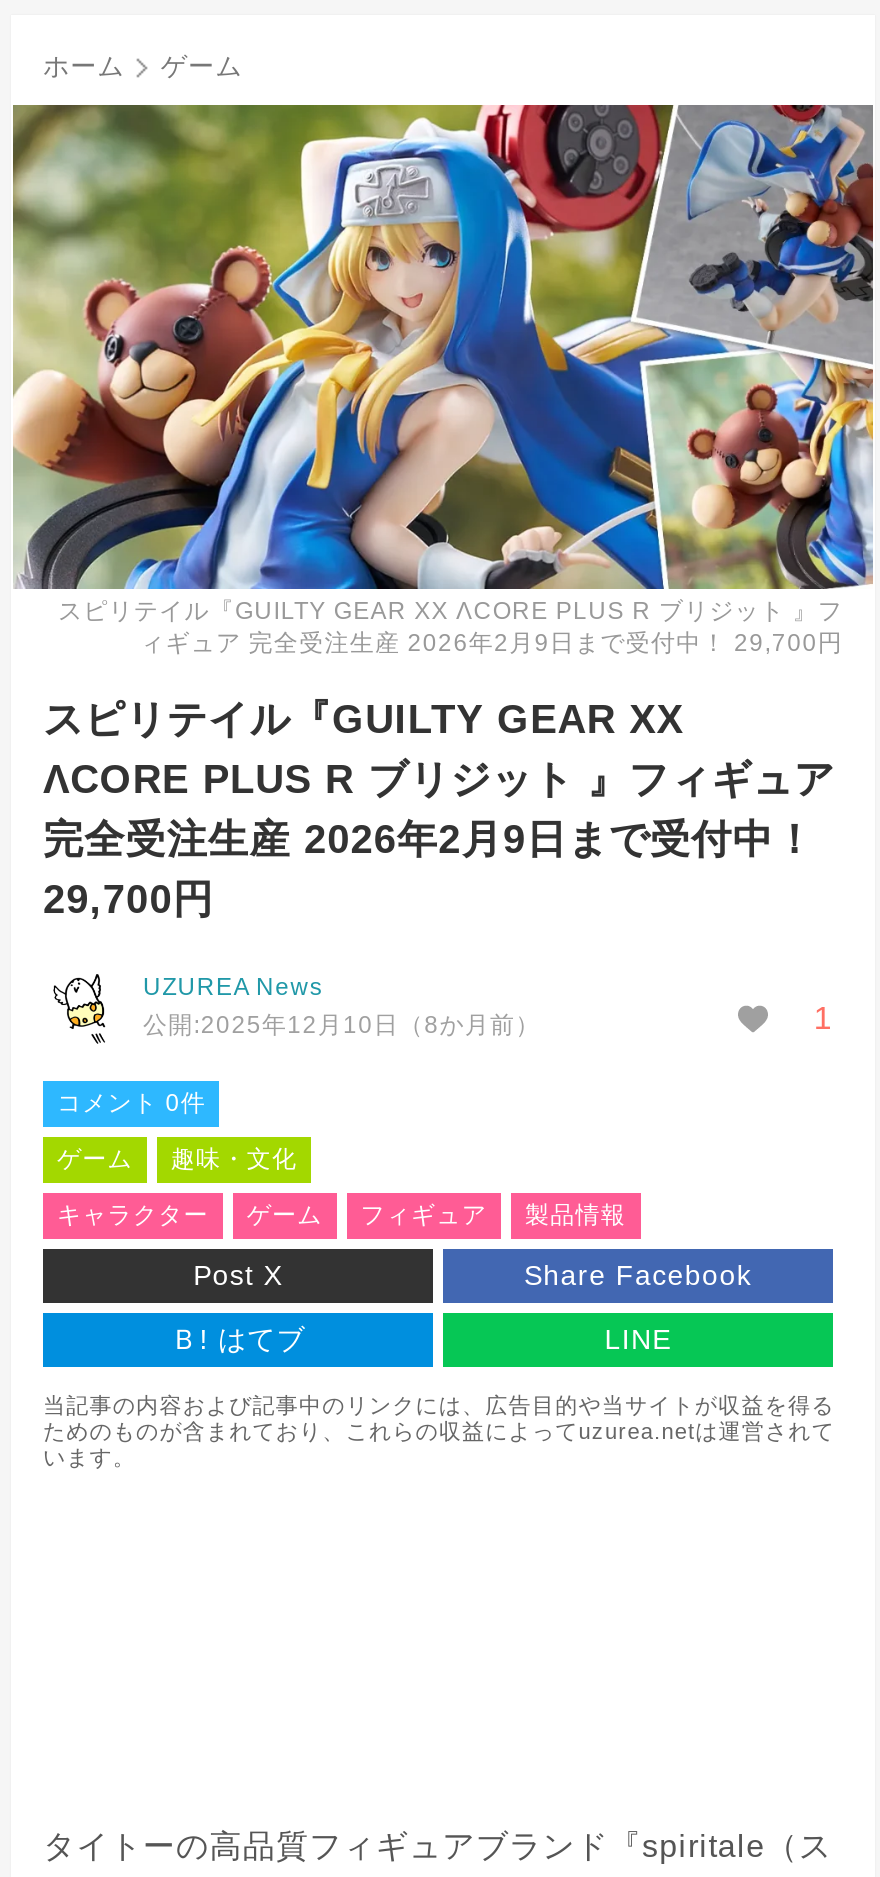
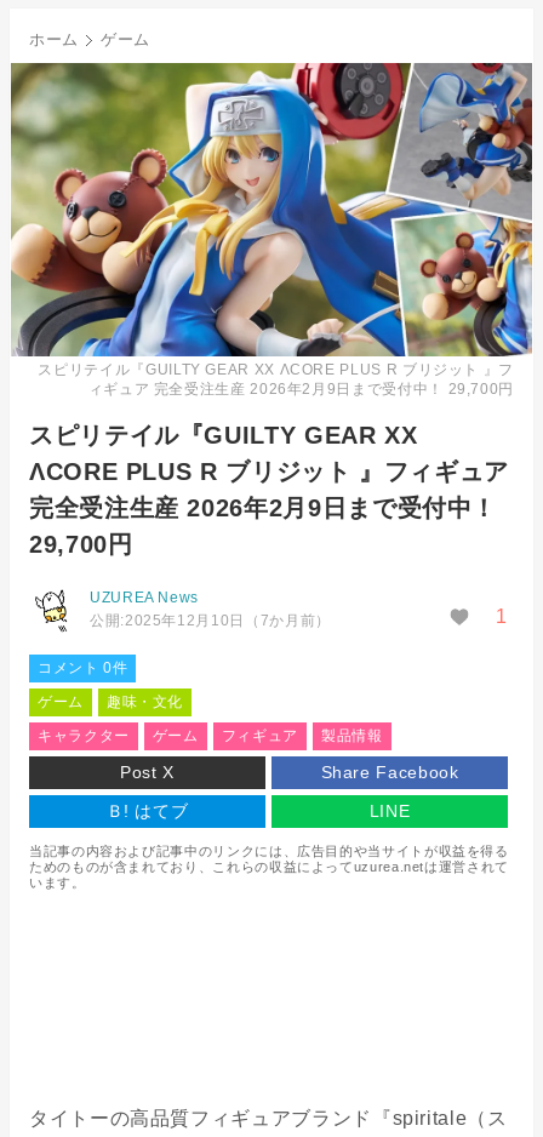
- 公開: 2025年12月10日（8か月前）
+ 公開: 2025年12月10日（7か月前）
